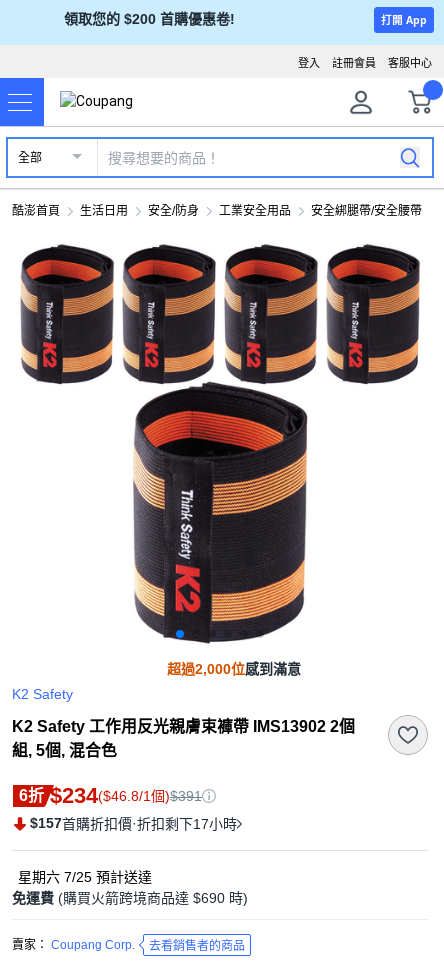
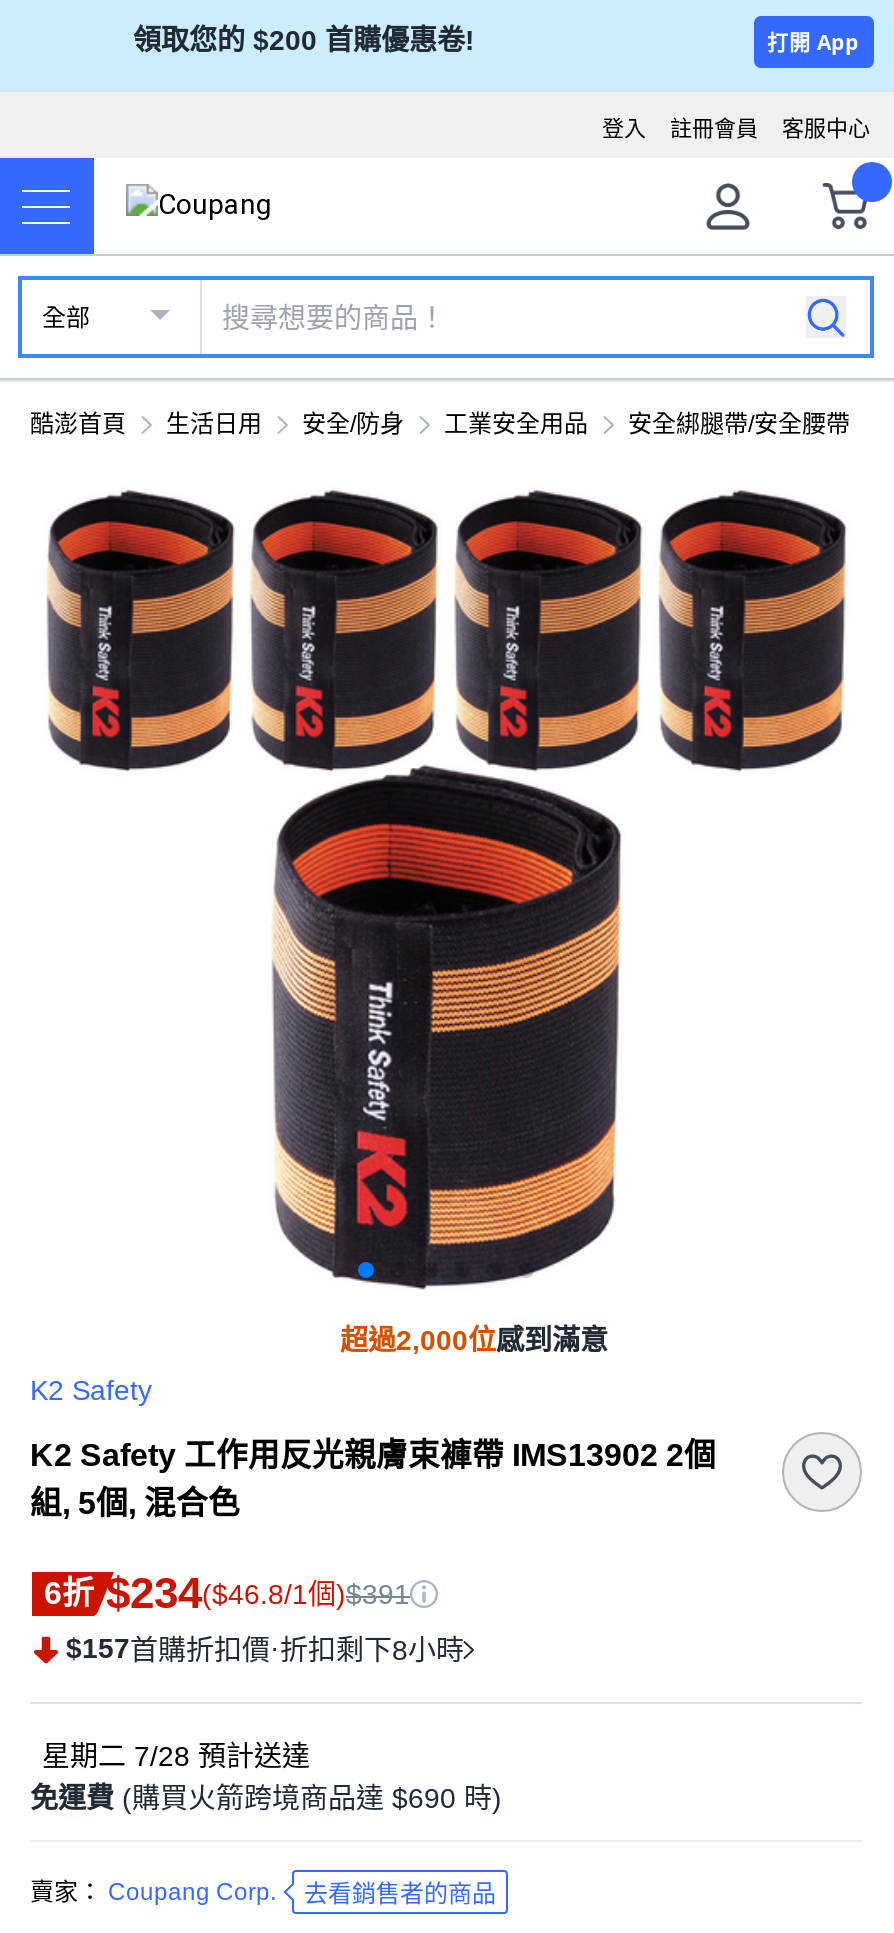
- $157首購折扣價·折扣剩下17小時
+ $157首購折扣價·折扣剩下8小時

- 星期六 7/25預計送達
+ 星期二 7/28預計送達
